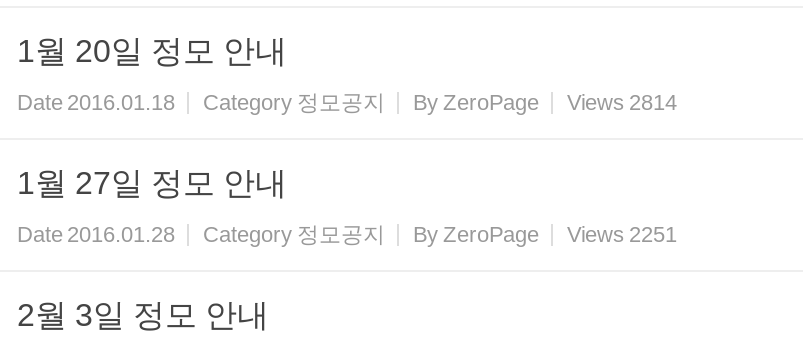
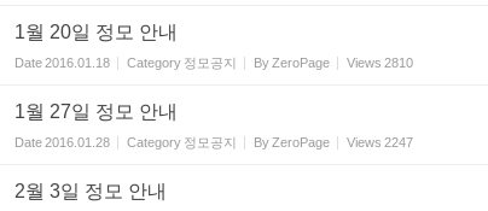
- Date 2016.01.18 Category 정모공지 By ZeroPage Views 2814
+ Date 2016.01.18 Category 정모공지 By ZeroPage Views 2810

- Date 2016.01.28 Category 정모공지 By ZeroPage Views 2251
+ Date 2016.01.28 Category 정모공지 By ZeroPage Views 2247
